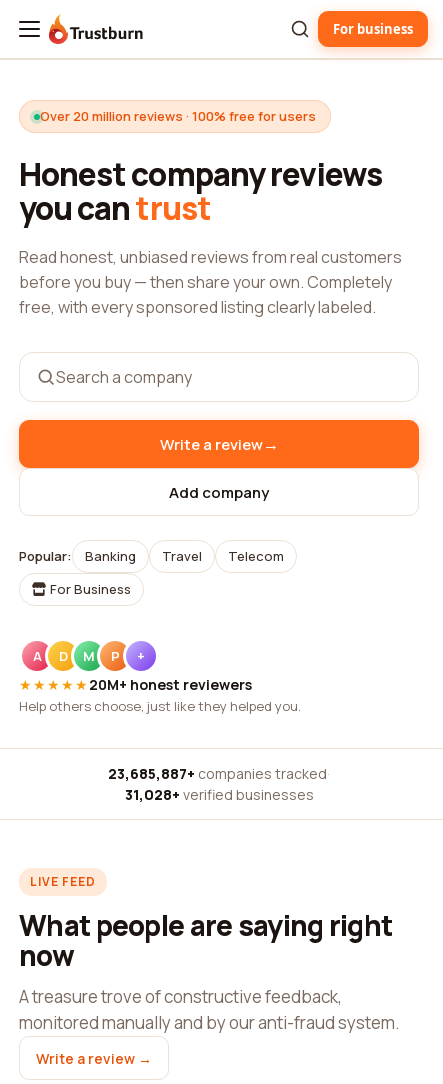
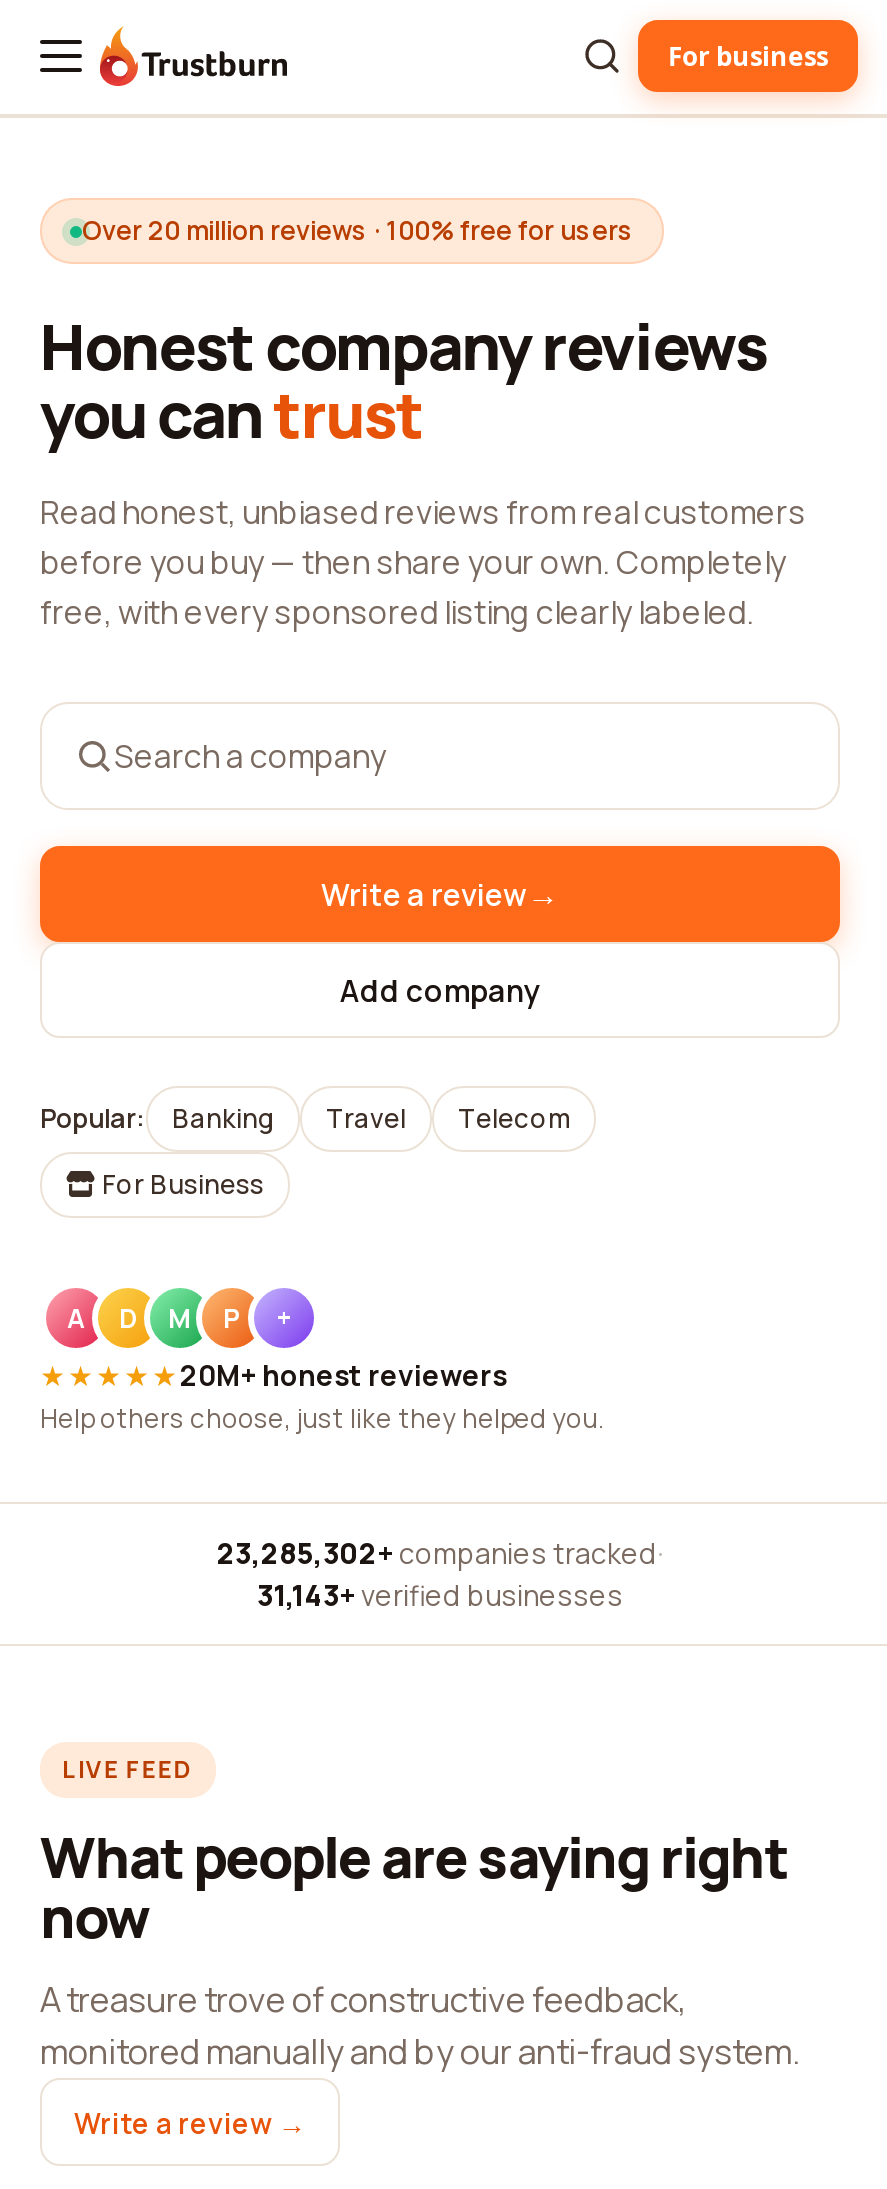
- 23,685,887+ companies tracked ·
+ 23,285,302+ companies tracked ·

- 31,028+ verified businesses
+ 31,143+ verified businesses
